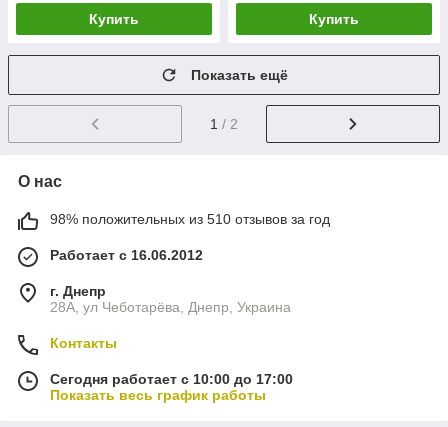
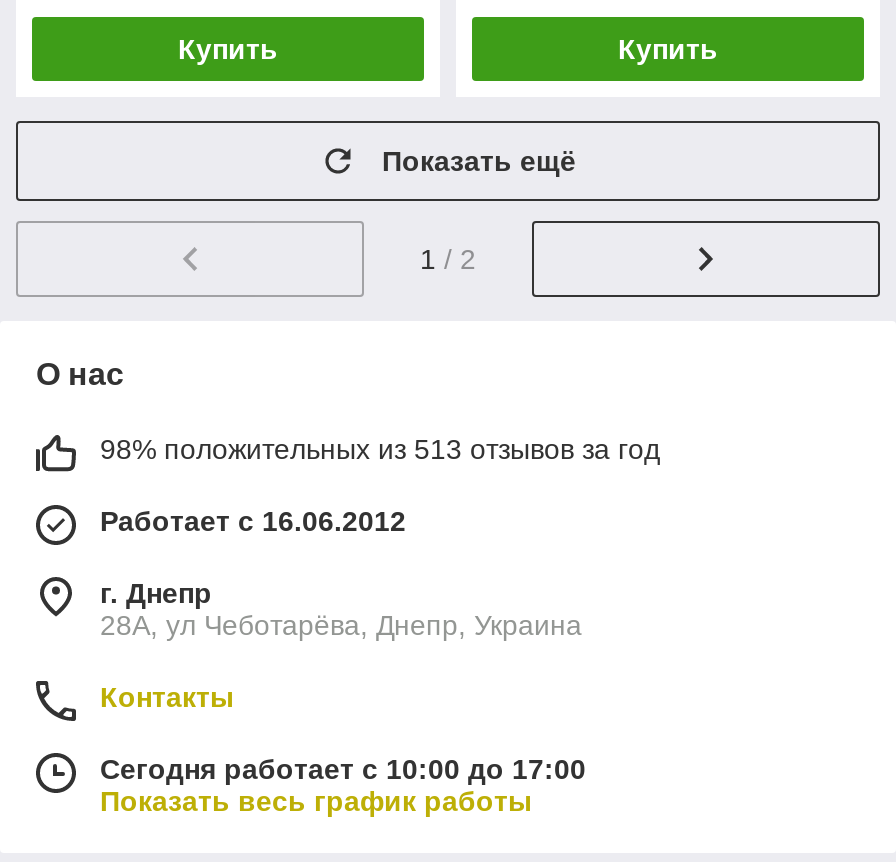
- 98% положительных из 510 отзывов за год
+ 98% положительных из 513 отзывов за год
